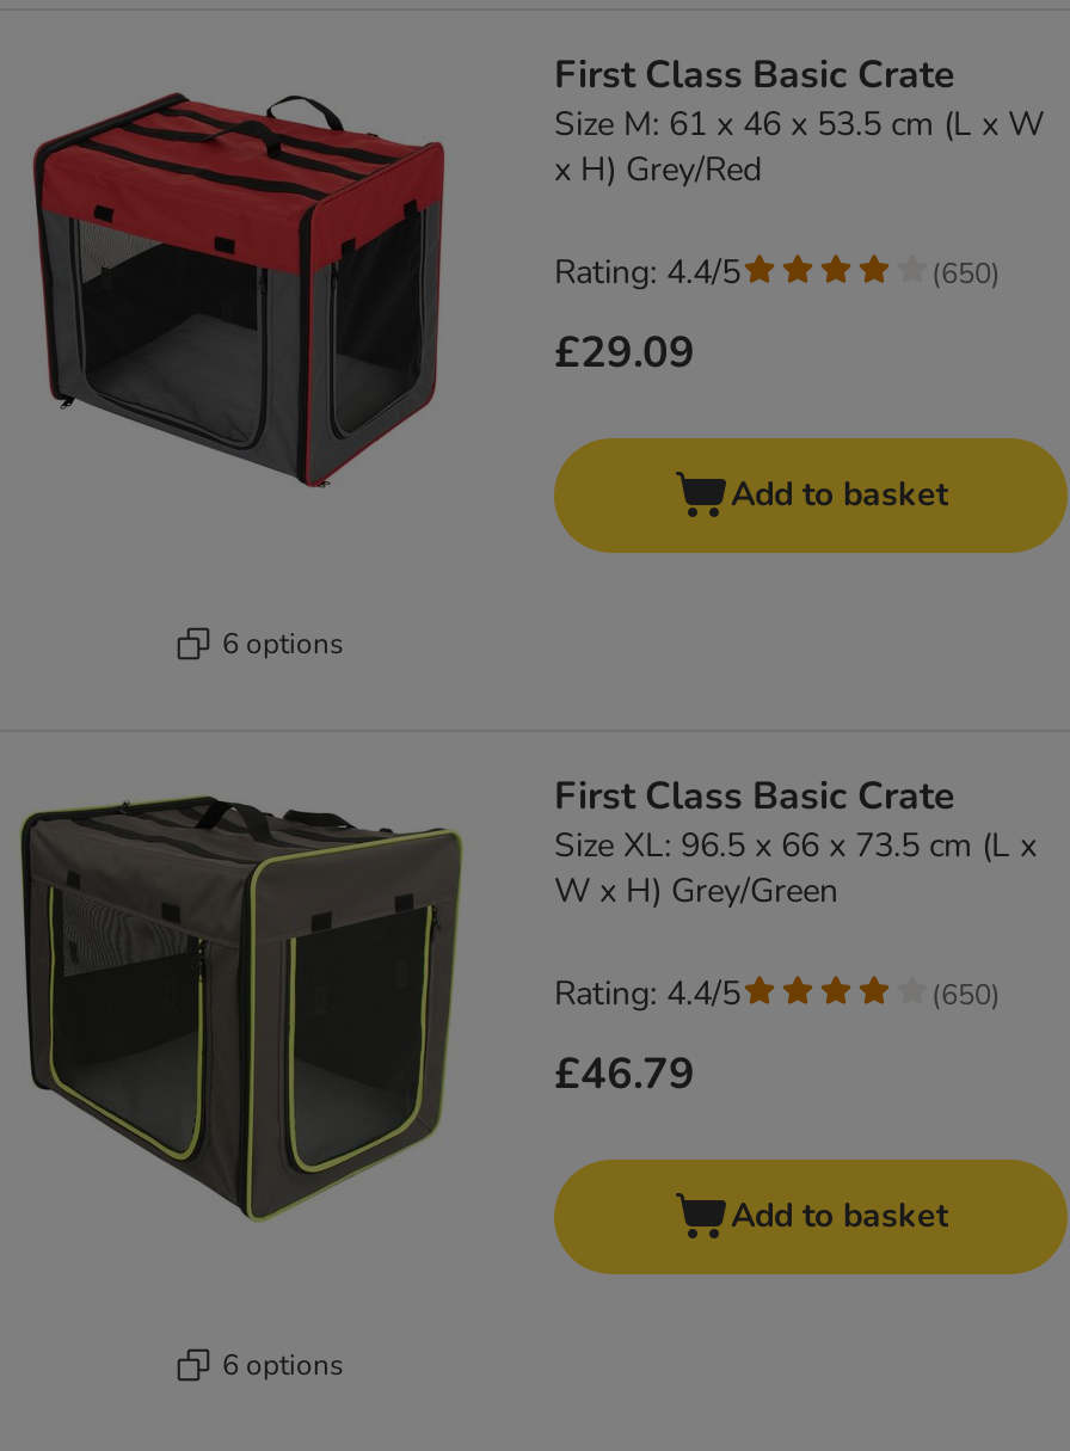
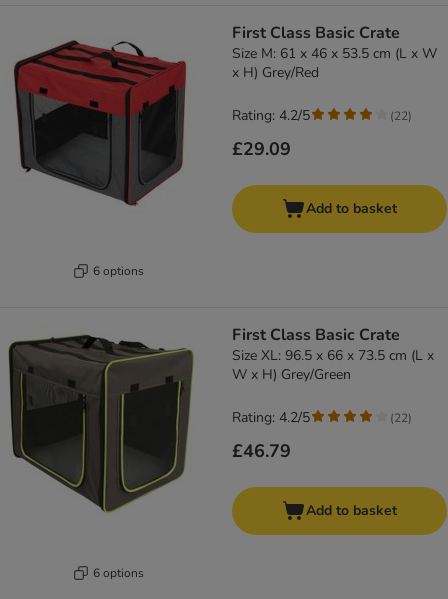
- Rating: 4.4/5
+ Rating: 4.2/5

- (650)
+ (22)

- Rating: 4.4/5
+ Rating: 4.2/5

- (650)
+ (22)
